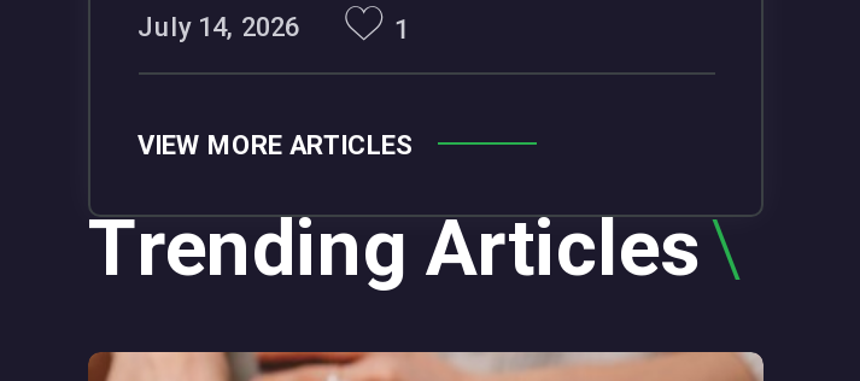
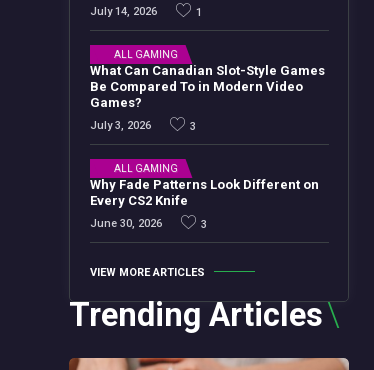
+ ALL GAMING
+ What Can Canadian Slot-Style Games
+ Be Compared To in Modern Video
+ Games?
+ July 3, 2026
+ 3
+ ALL GAMING
+ Why Fade Patterns Look Different on
+ Every CS2 Knife
+ June 30, 2026
+ 3
